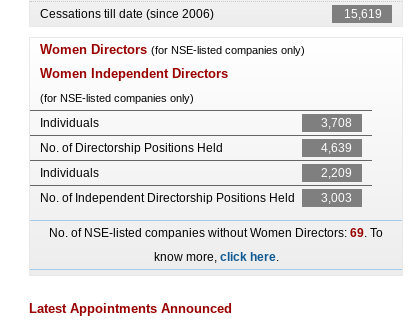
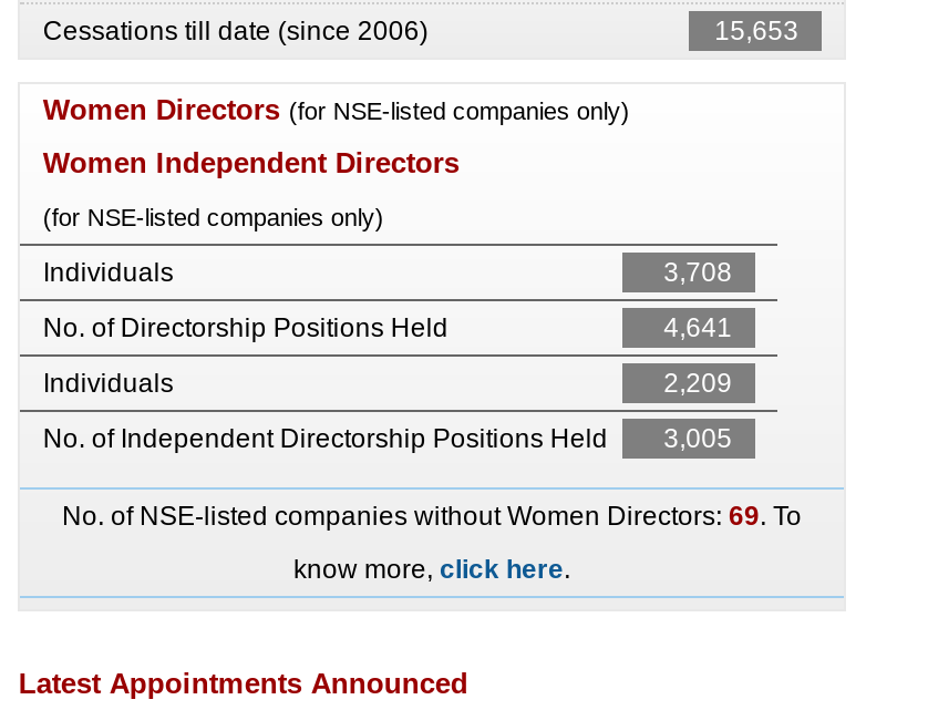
- 15,619
+ 15,653

- 4,639
+ 4,641

- No. of Independent Directorship Positions Held 3,003
+ No. of Independent Directorship Positions Held 3,005
